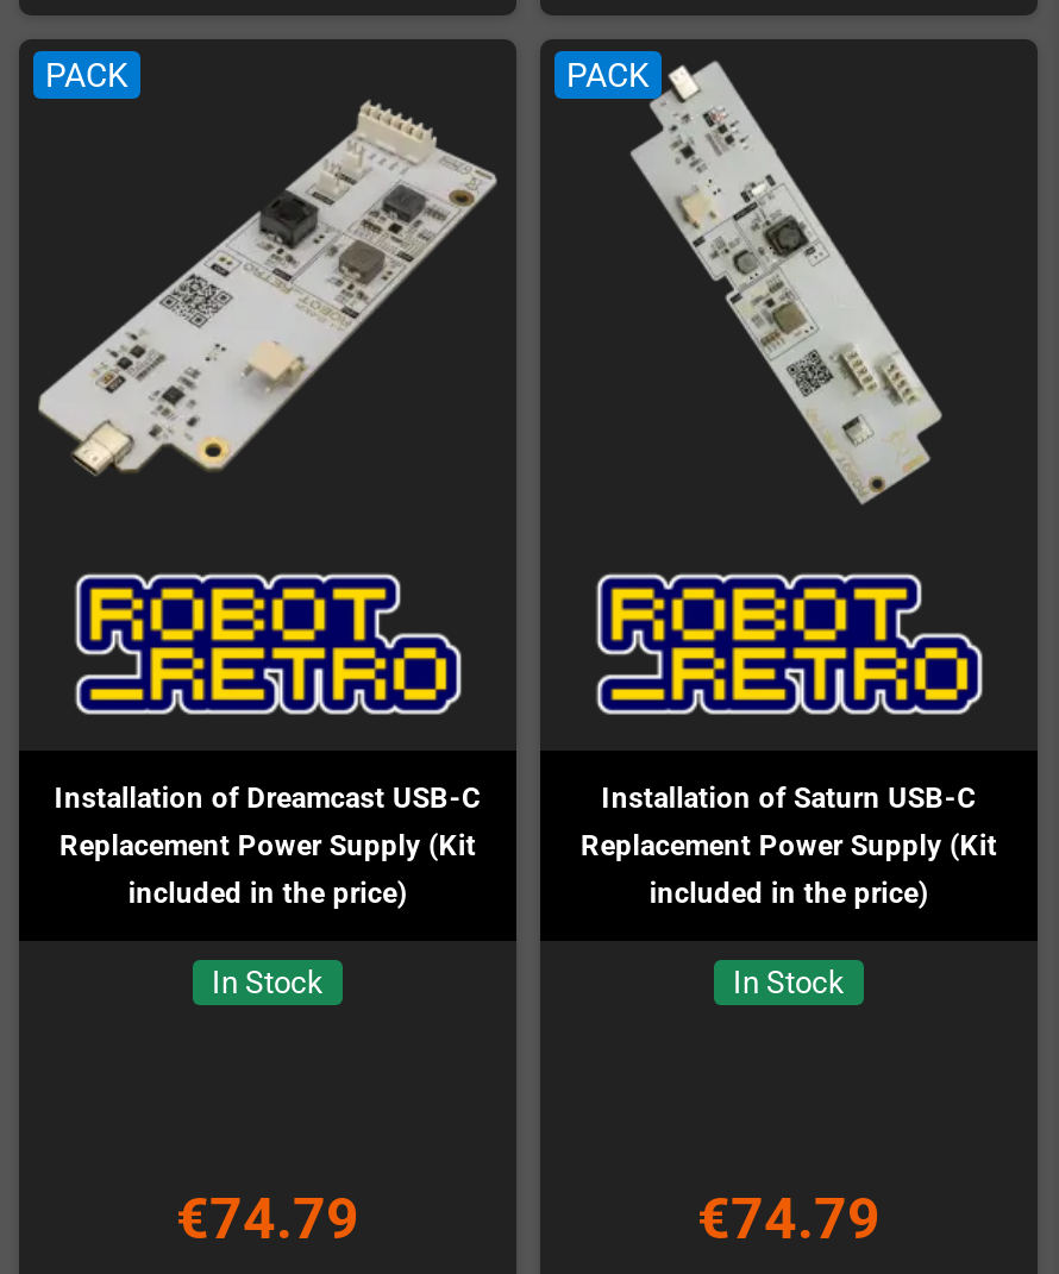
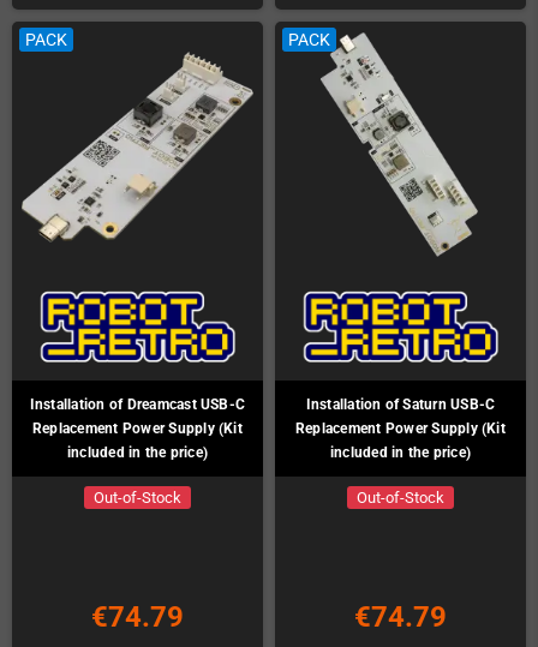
- In Stock
+ Out-of-Stock

- In Stock
+ Out-of-Stock
